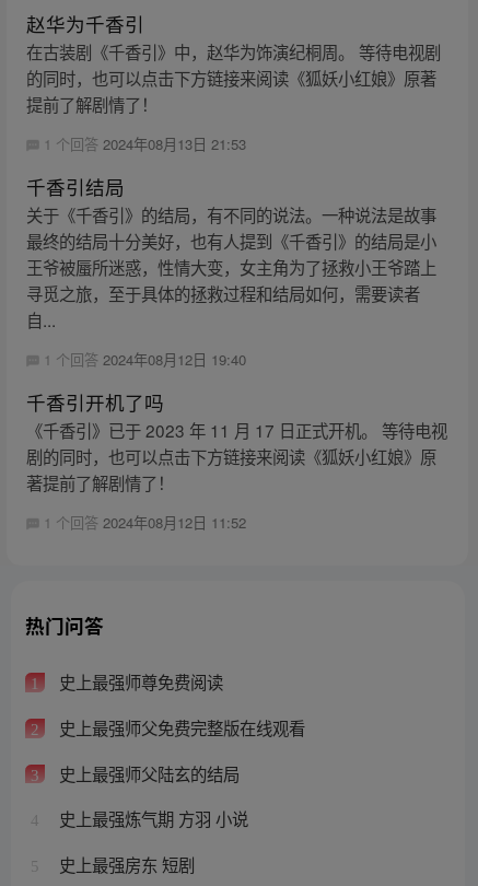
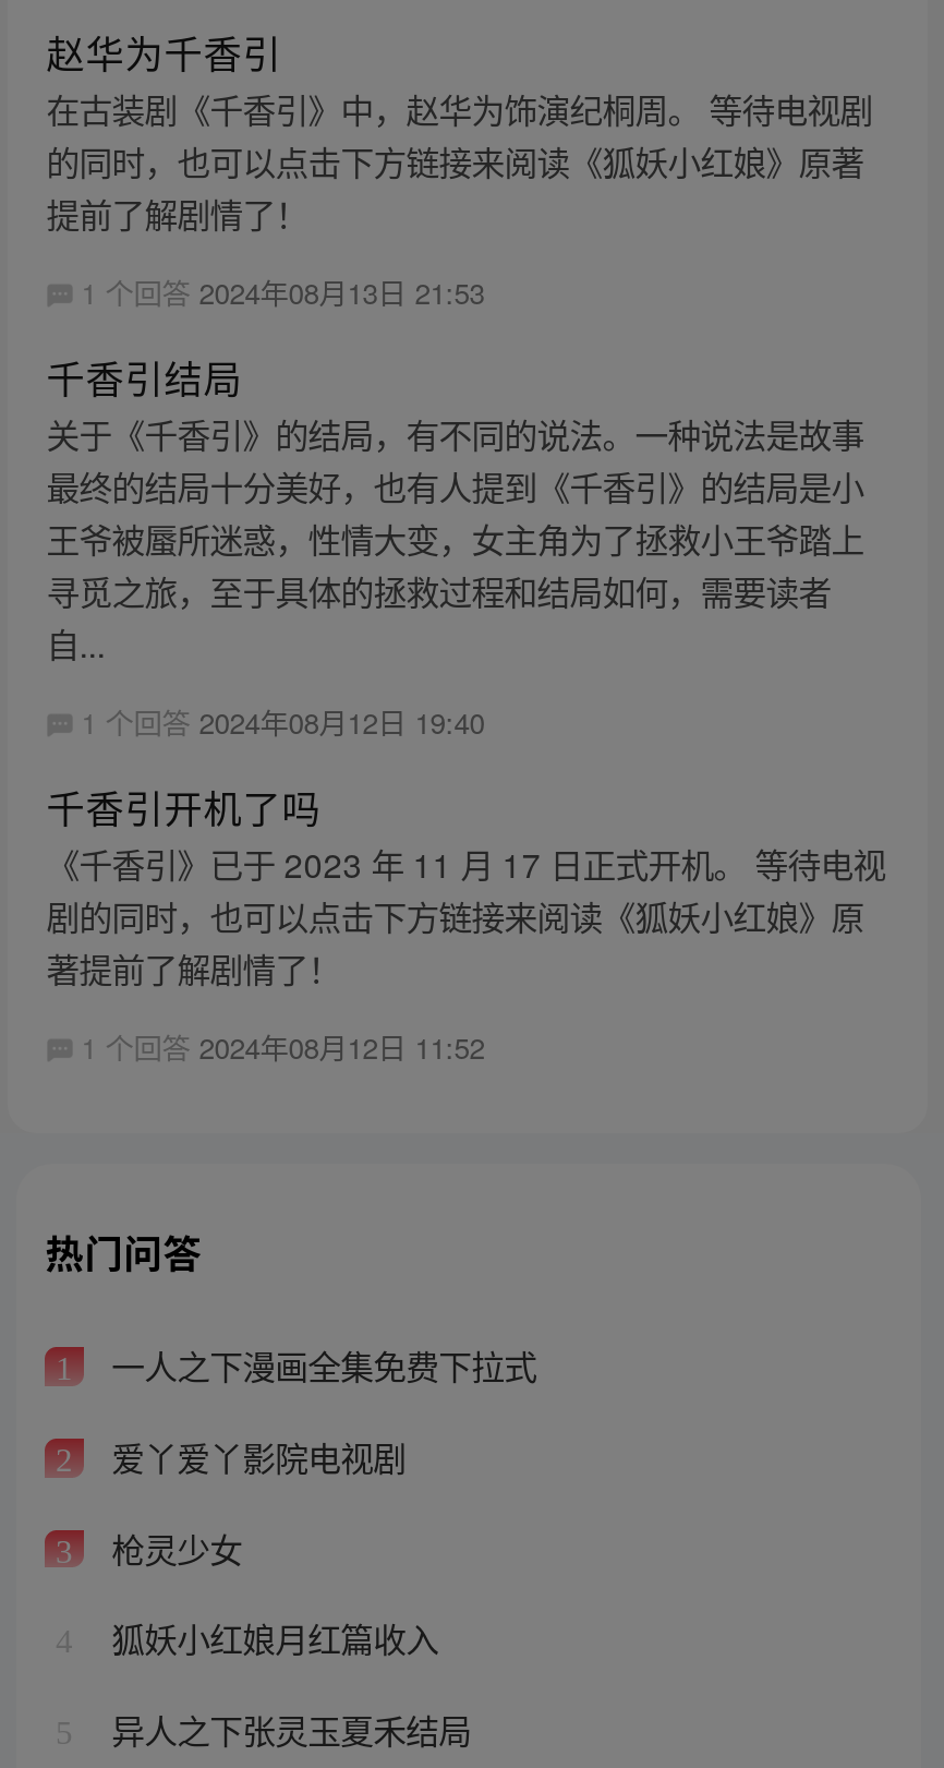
- 史上最强师尊免费阅读
+ 一人之下漫画全集免费下拉式

- 史上最强师父免费完整版在线观看
+ 爱丫爱丫影院电视剧

- 史上最强师父陆玄的结局
+ 枪灵少女

- 史上最强炼气期 方羽 小说
+ 狐妖小红娘月红篇收入

- 史上最强房东 短剧
+ 异人之下张灵玉夏禾结局
